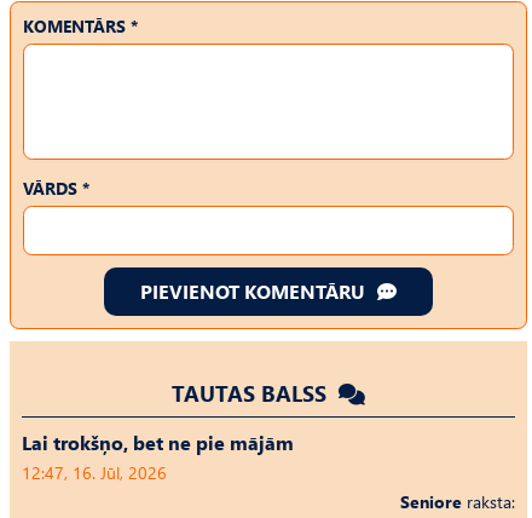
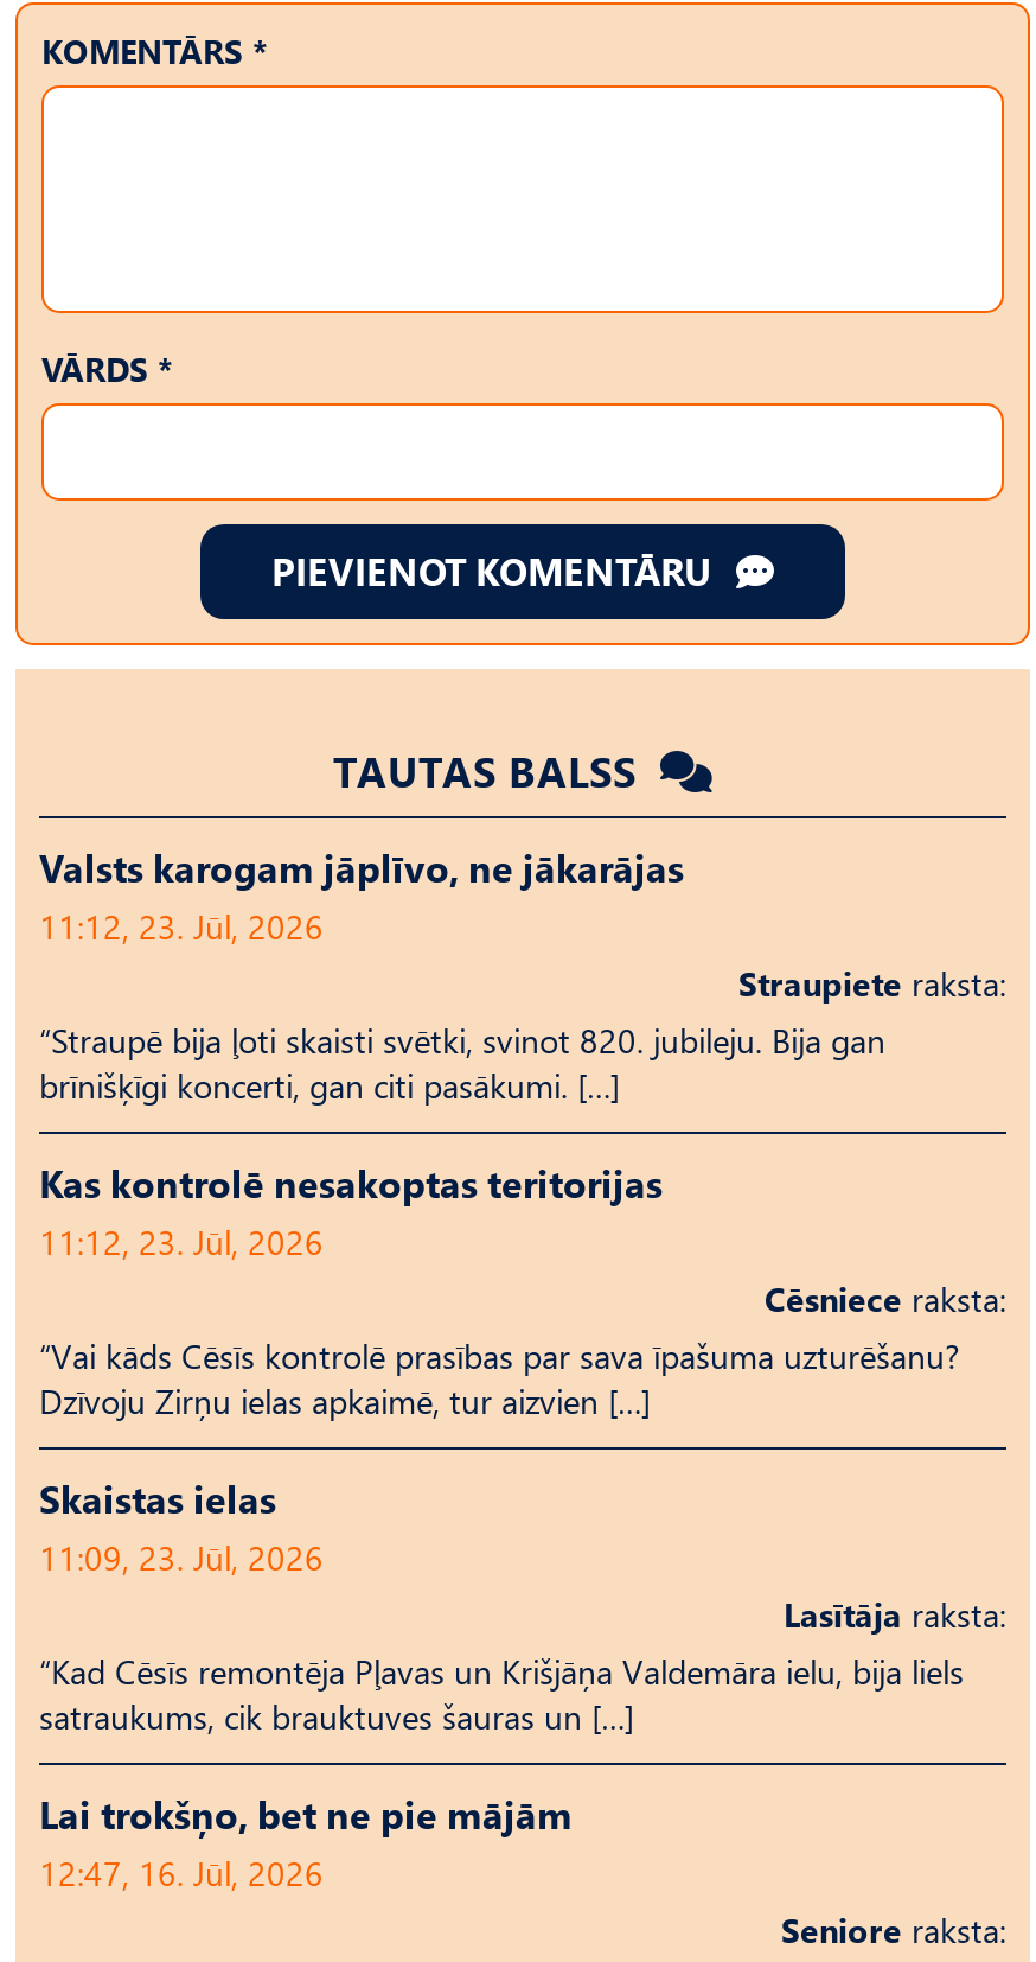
+ Valsts karogam jāplīvo, ne jākarājas
+ 11:12, 23. Jūl, 2026
+ Straupiete raksta:
+ “Straupē bija ļoti skaisti svētki, svinot 820. jubileju. Bija gan
+ brīnišķīgi koncerti, gan citi pasākumi. […]
+ Kas kontrolē nesakoptas teritorijas
+ 11:12, 23. Jūl, 2026
+ Cēsniece raksta:
+ “Vai kāds Cēsīs kontrolē prasības par sava īpašuma uzturēšanu?
+ Dzīvoju Zirņu ielas apkaimē, tur aizvien […]
+ Skaistas ielas
+ 11:09, 23. Jūl, 2026
+ Lasītāja raksta:
+ “Kad Cēsīs remontēja Pļavas un Krišjāņa Valdemāra ielu, bija liels
+ satraukums, cik brauktuves šauras un […]
